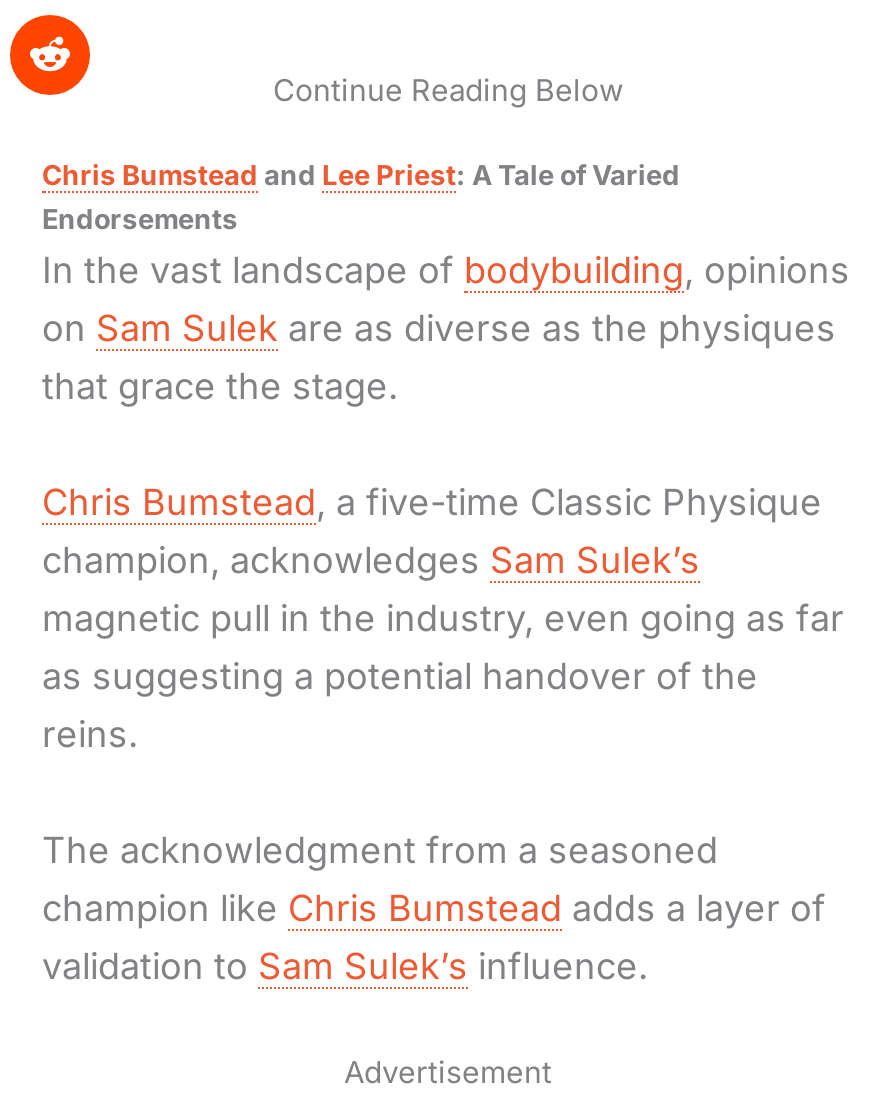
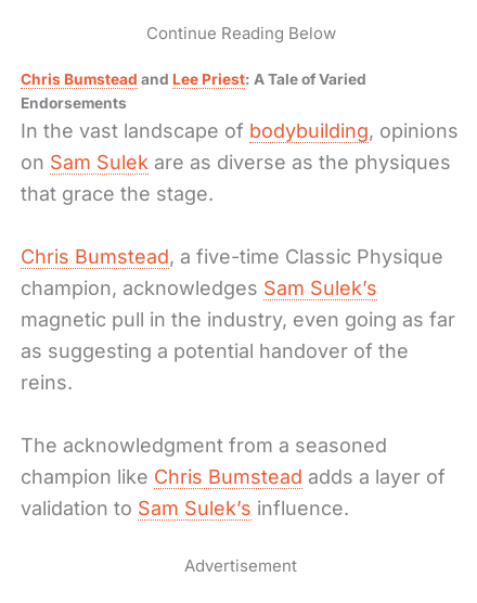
- [image]
